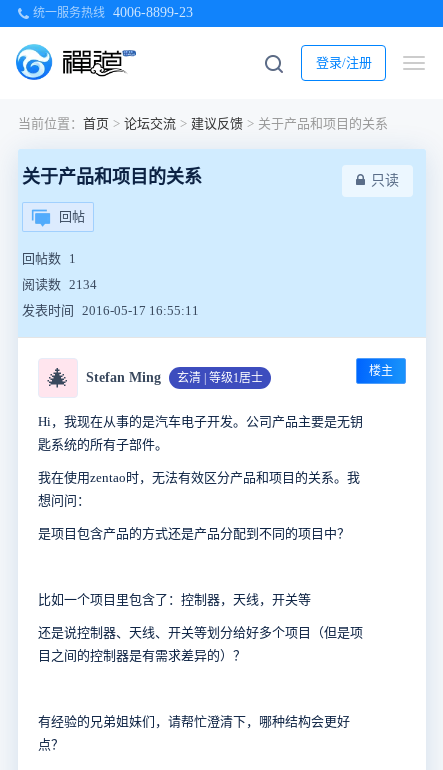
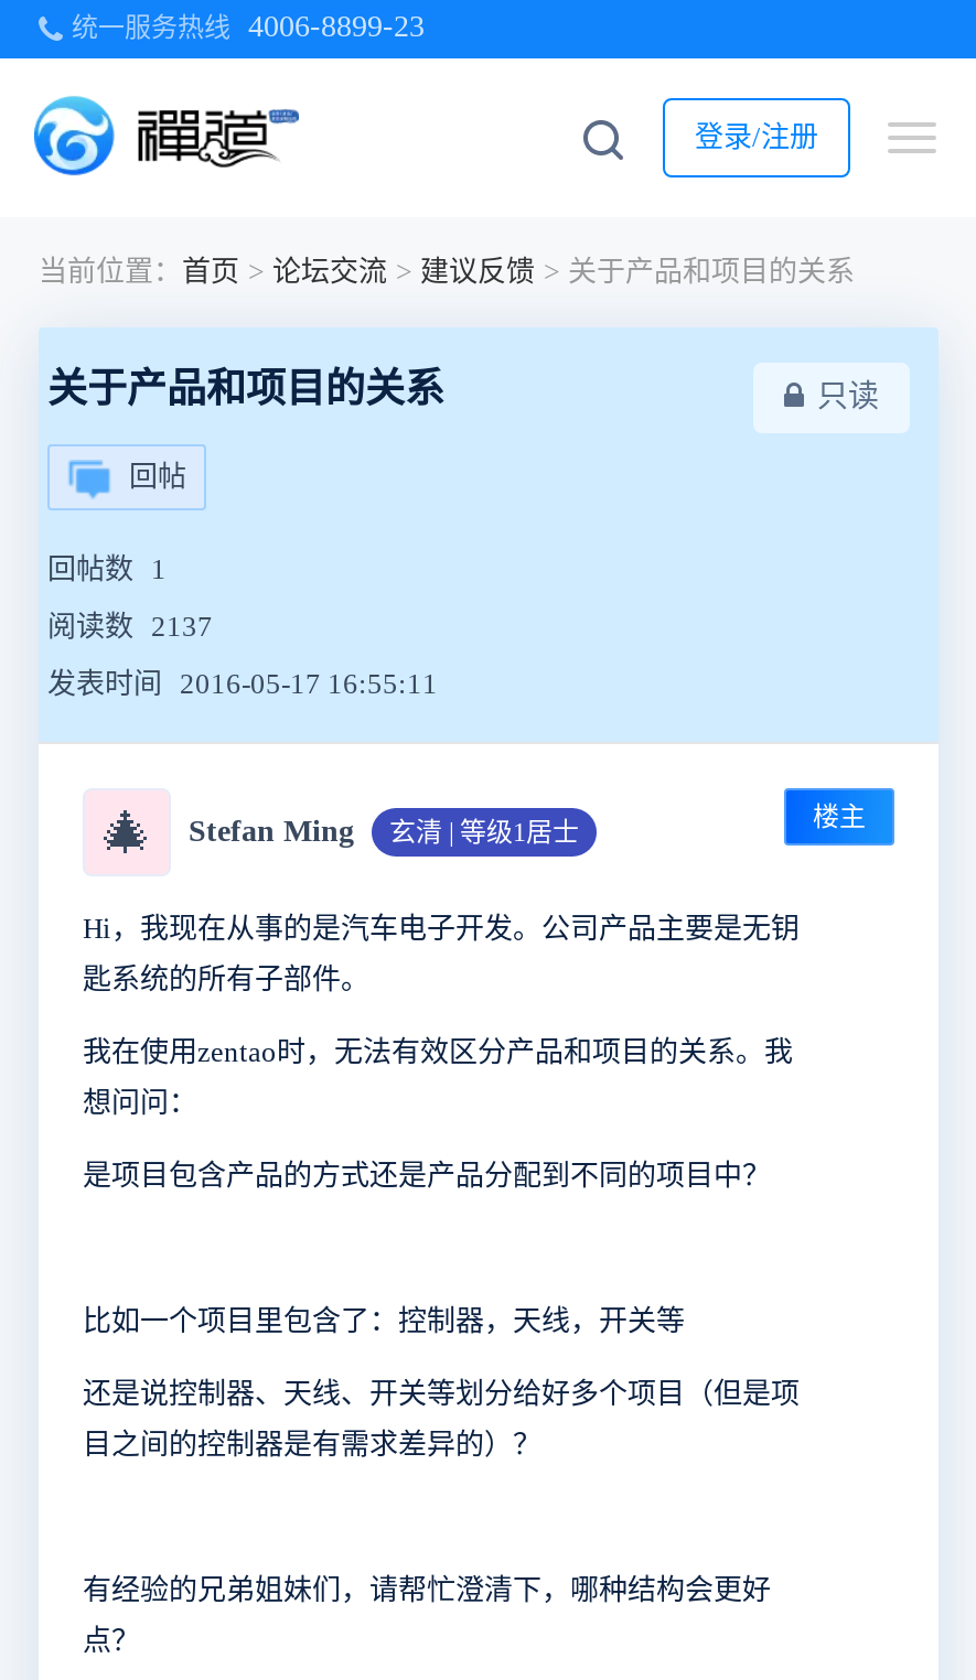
- 阅读数 2134
+ 阅读数 2137
